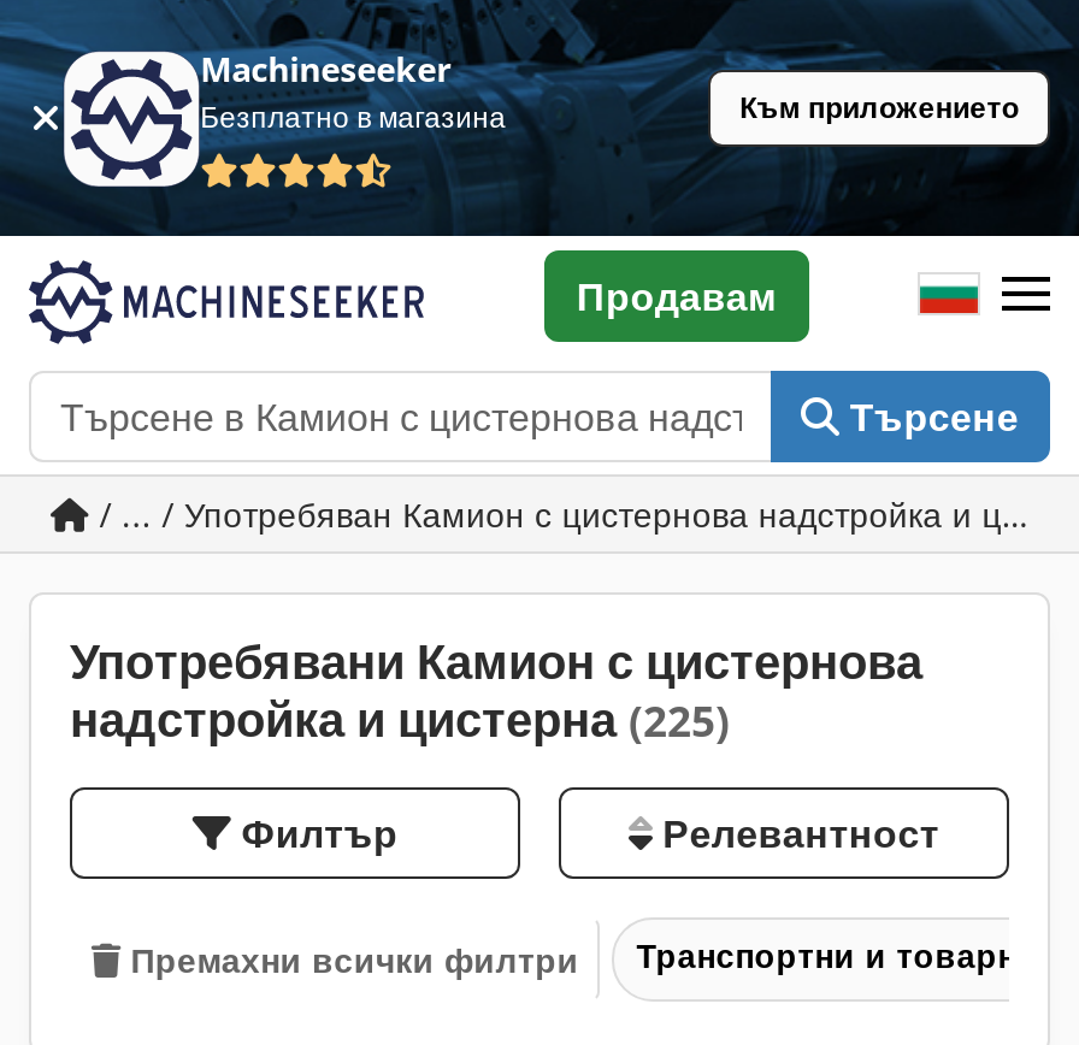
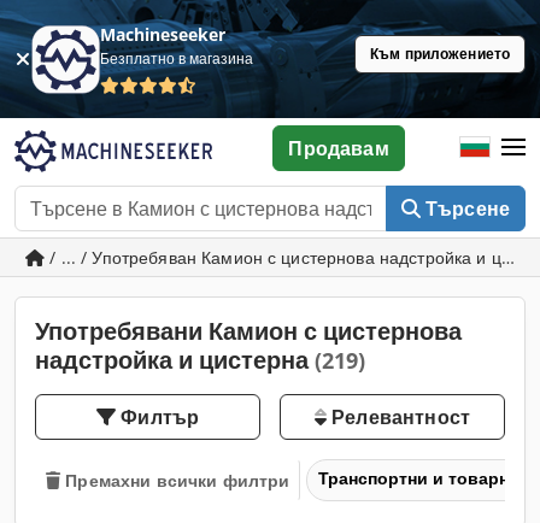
- надстройка и цистерна (225)
+ надстройка и цистерна (219)
